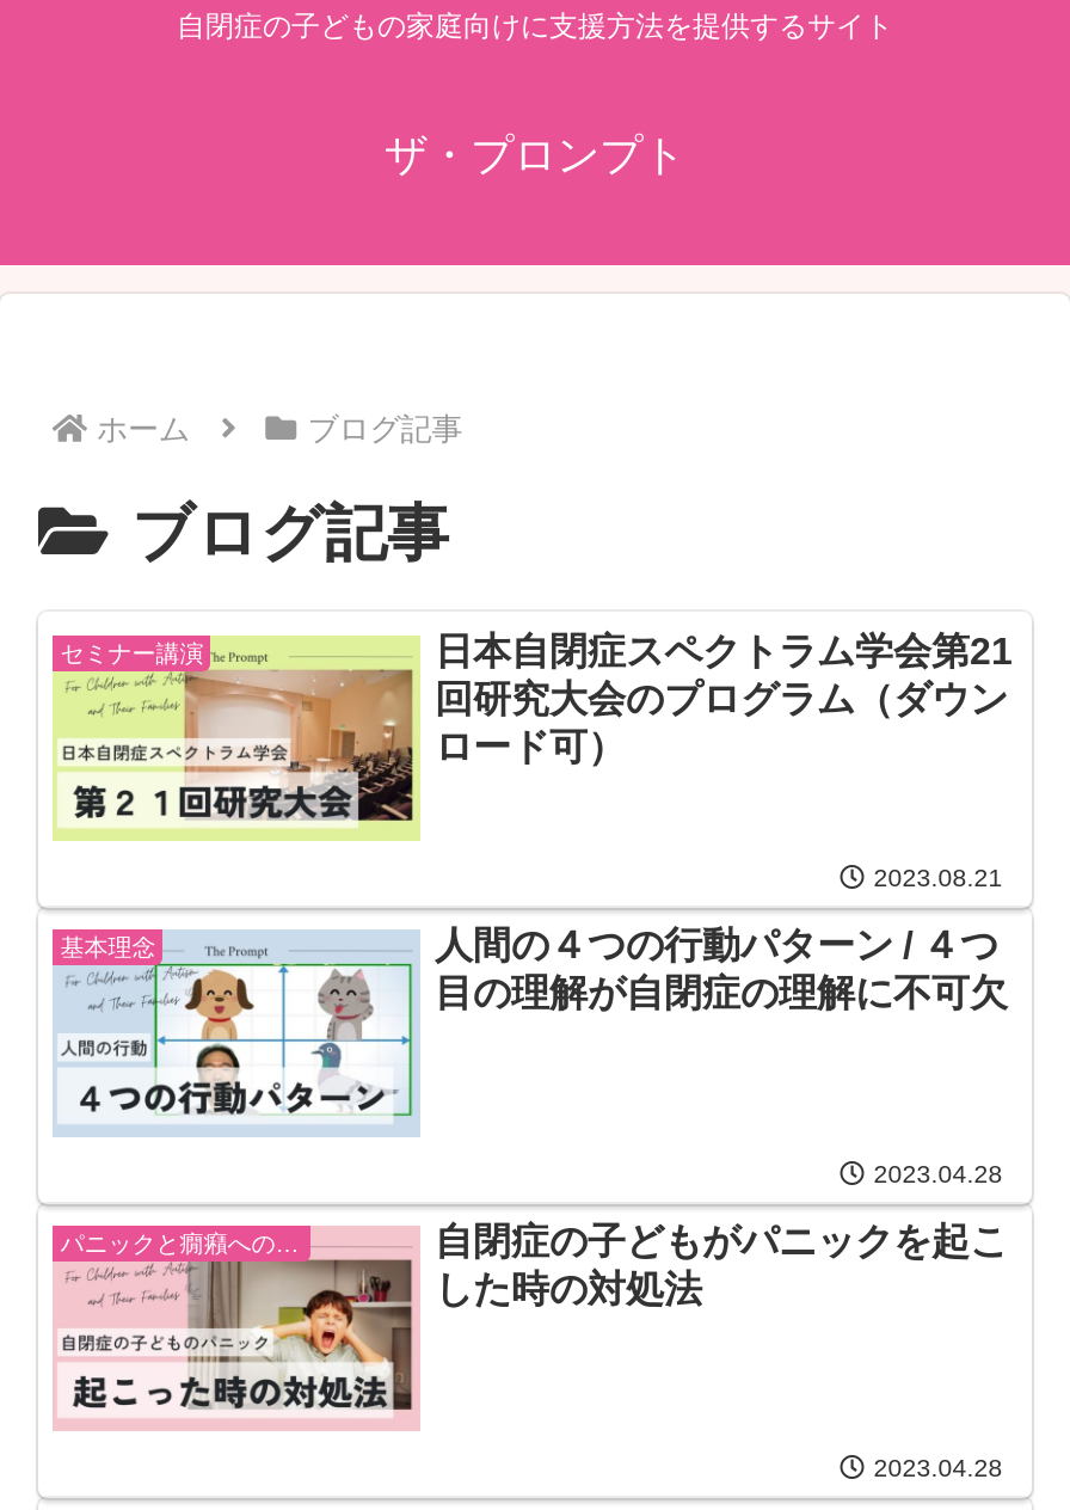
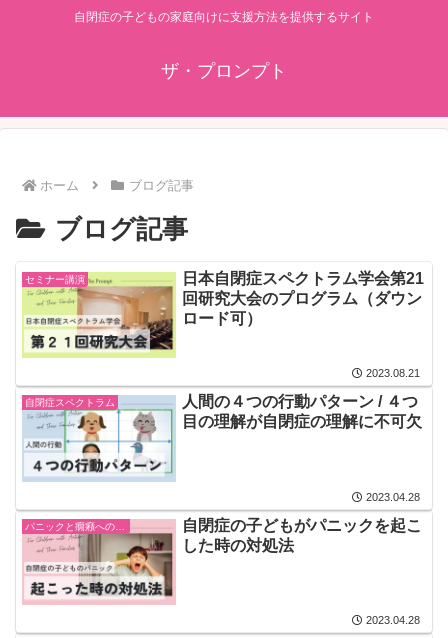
- 基本理念
+ 自閉症スペクトラム
